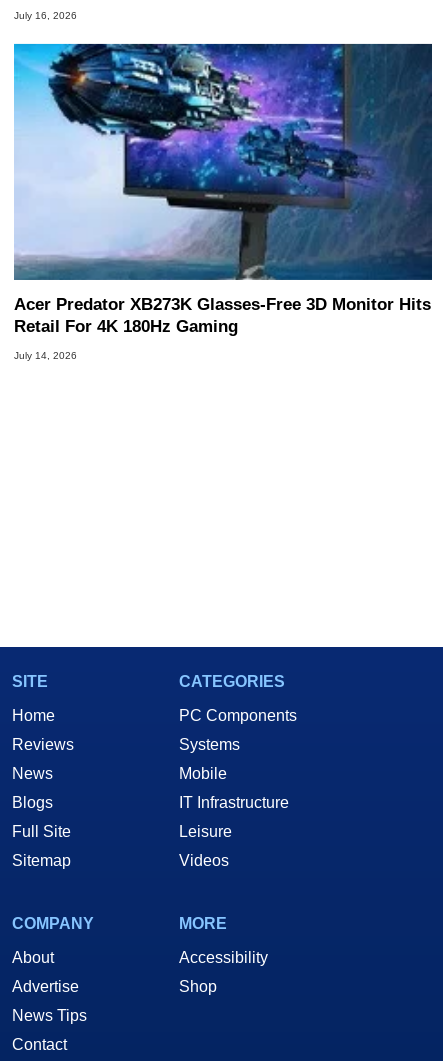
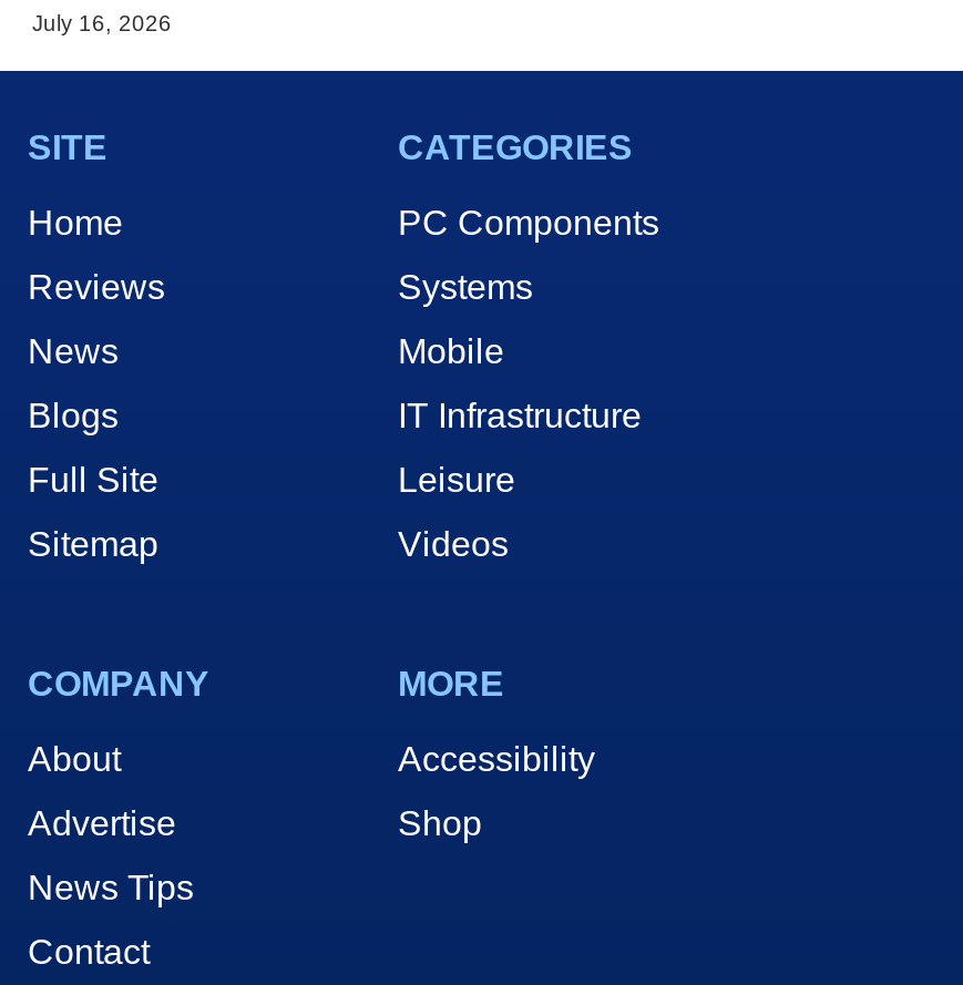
- [image]
- Acer Predator XB273K Glasses-Free 3D Monitor Hits
- Retail For 4K 180Hz Gaming
- July 14, 2026
